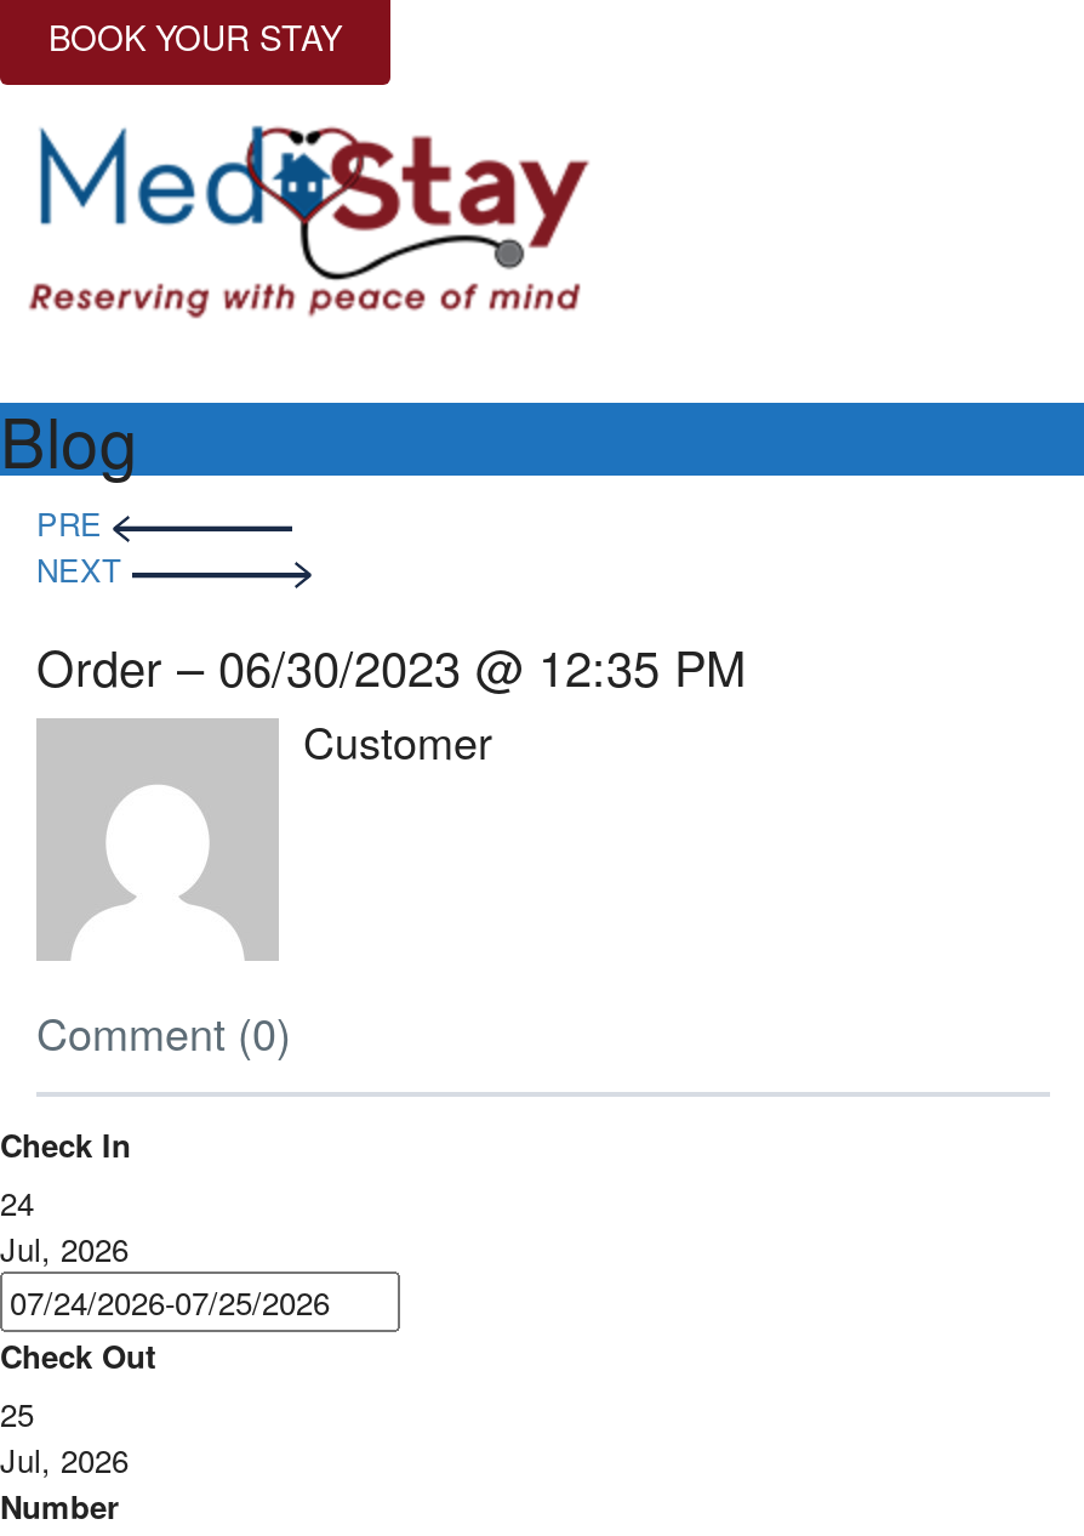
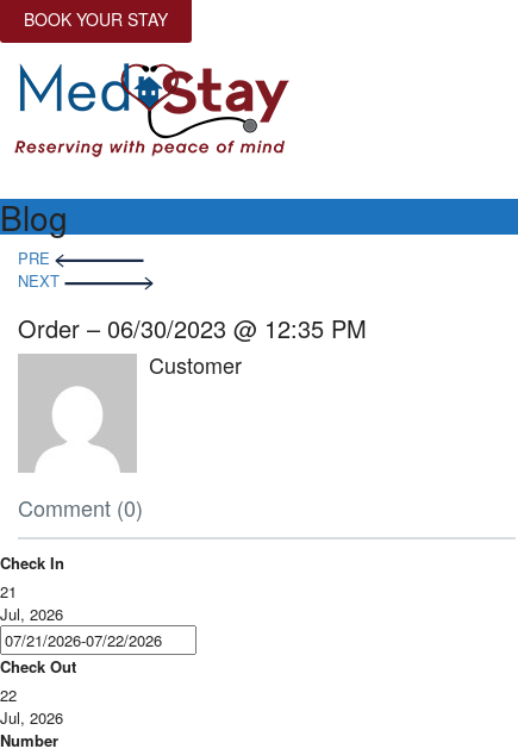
- 24
+ 21

- 25
+ 22
